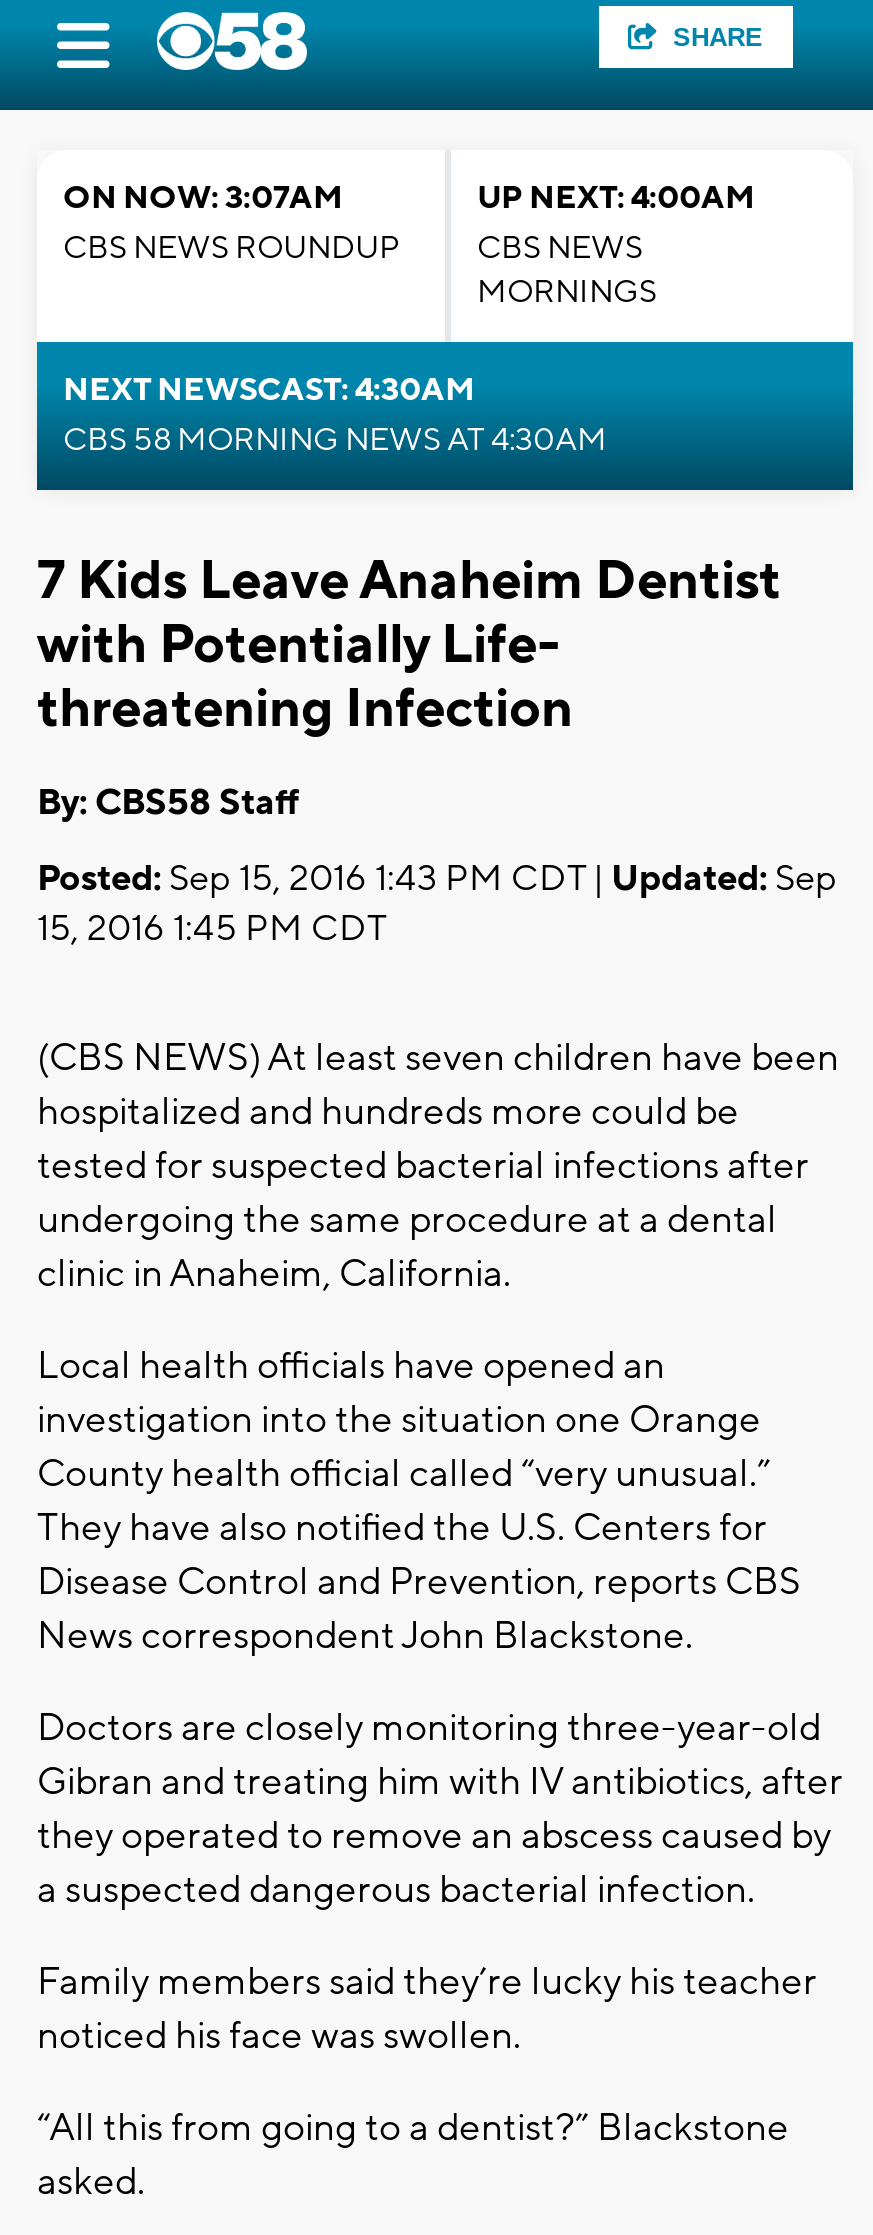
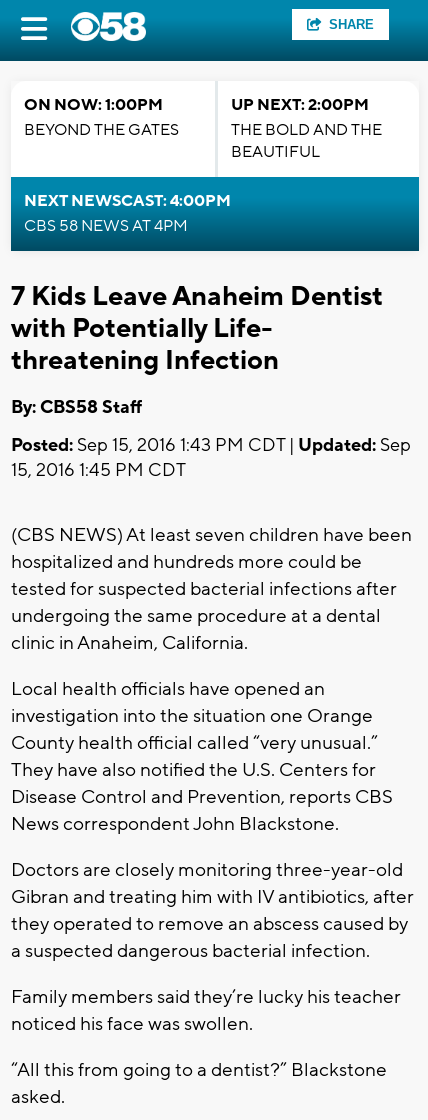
- ON NOW: 3:07AM
- CBS NEWS ROUNDUP
+ ON NOW: 1:00PM
+ BEYOND THE GATES

- UP NEXT: 4:00AM
- CBS NEWS
- MORNINGS
+ UP NEXT: 2:00PM
+ THE BOLD AND THE
+ BEAUTIFUL

- NEXT NEWSCAST: 4:30AM
- CBS 58 MORNING NEWS AT 4:30AM
+ NEXT NEWSCAST: 4:00PM
+ CBS 58 NEWS AT 4PM
